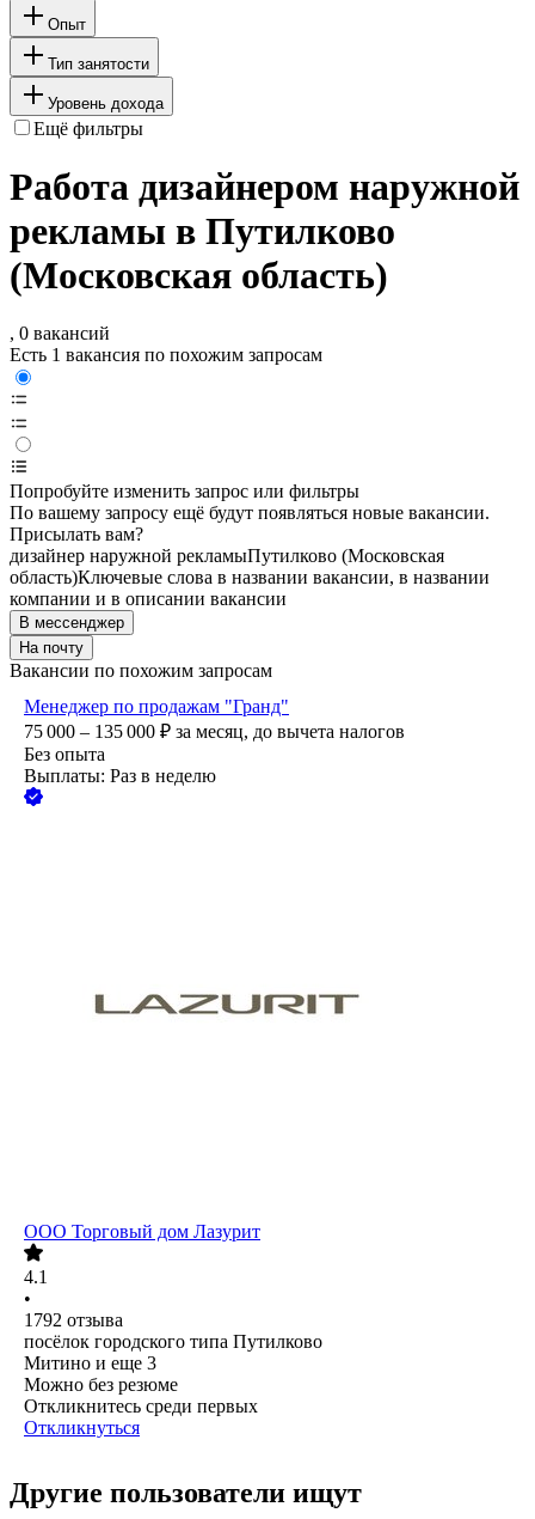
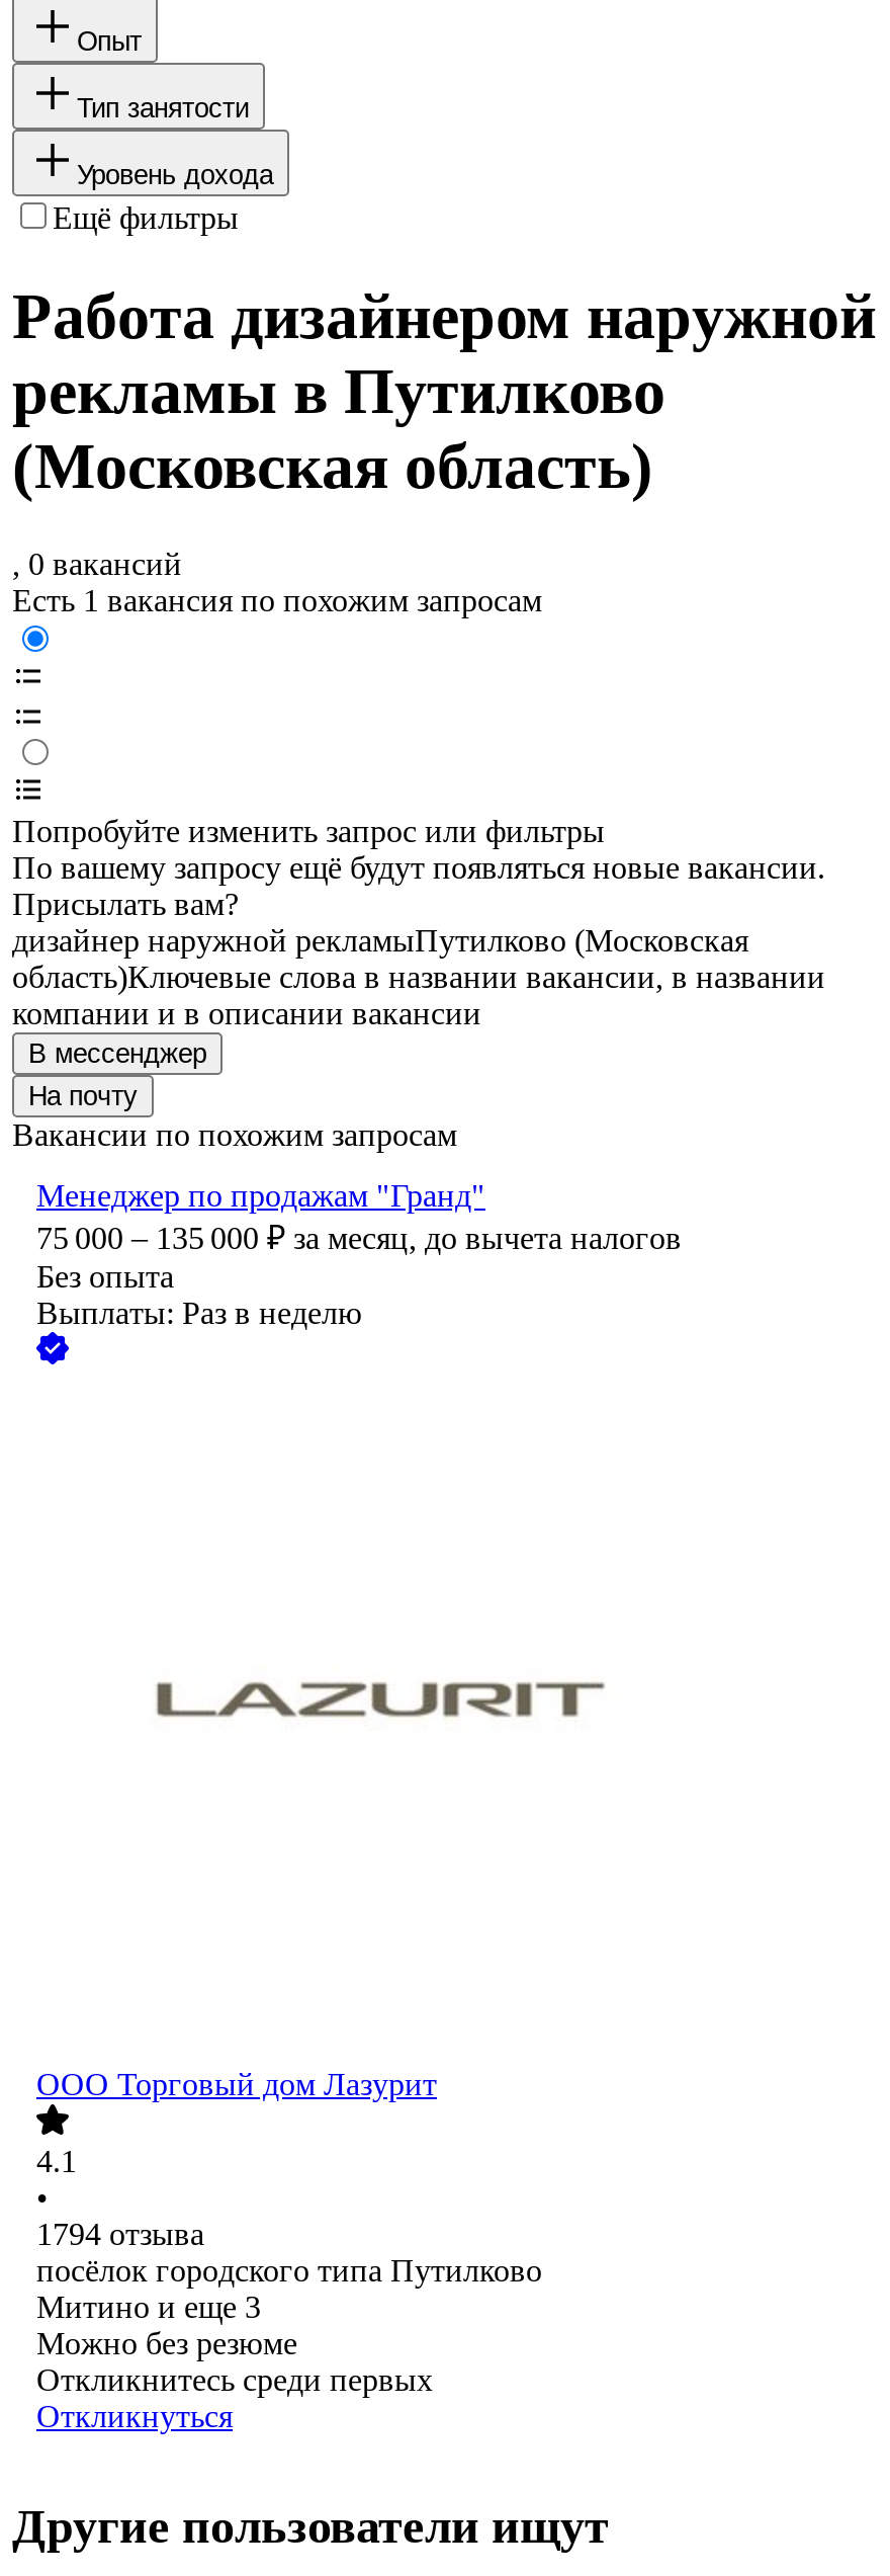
- 1792 отзыва
+ 1794 отзыва
